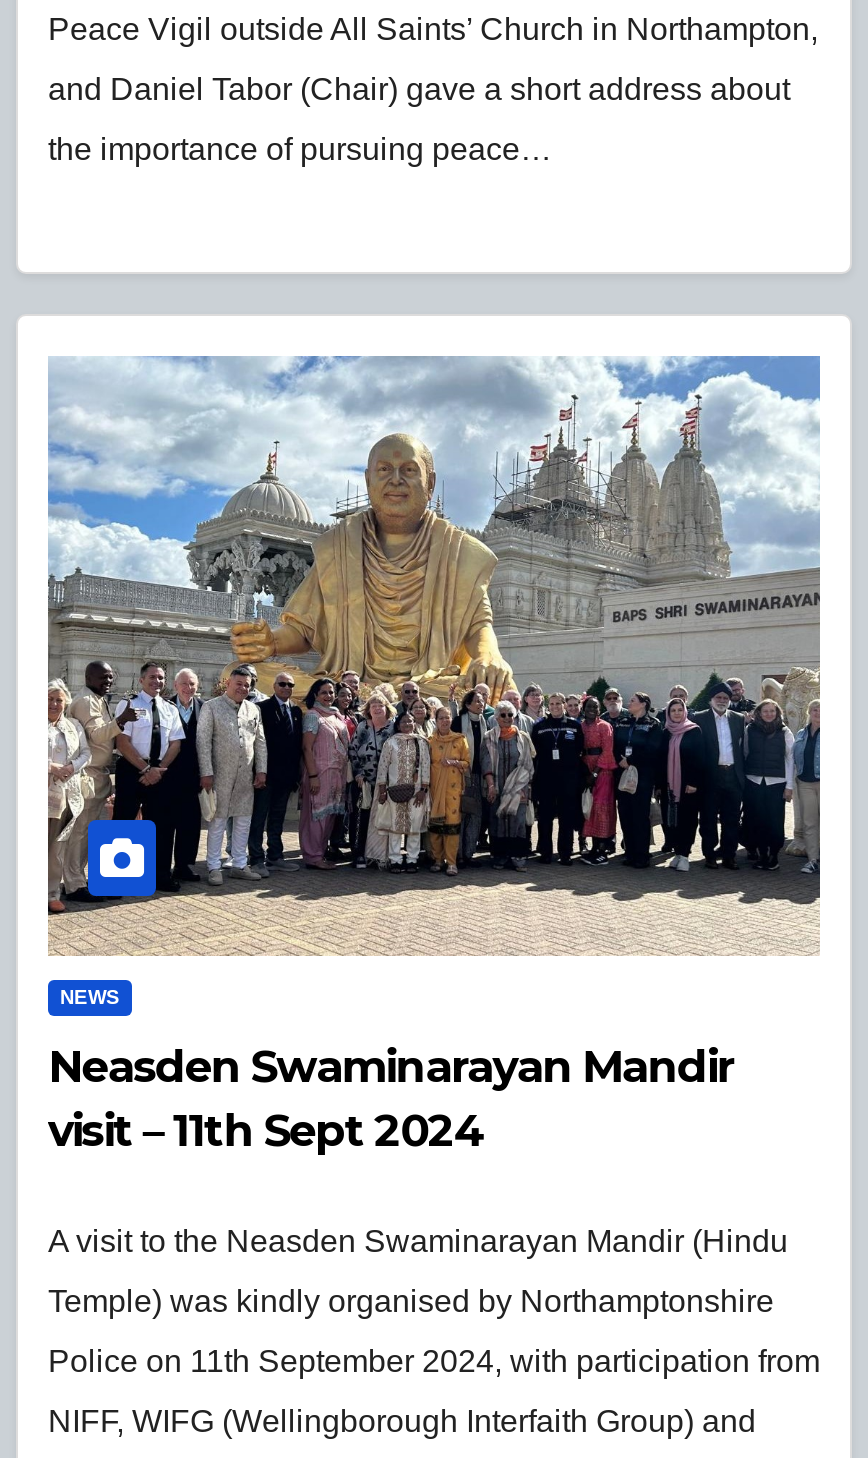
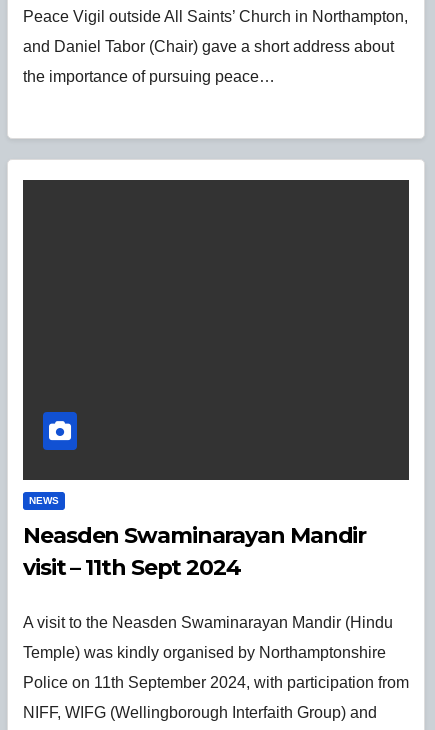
- [image]
